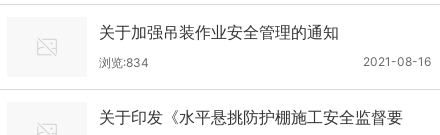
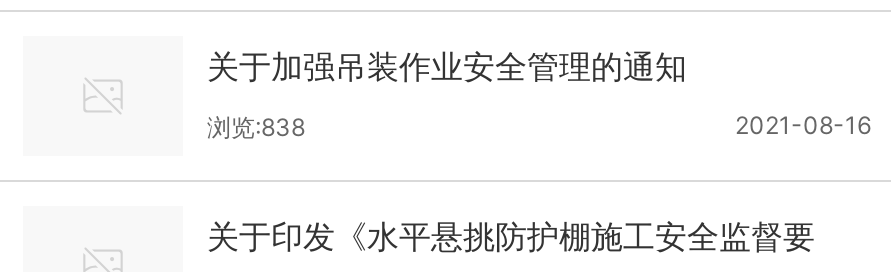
- 浏览:834
+ 浏览:838
